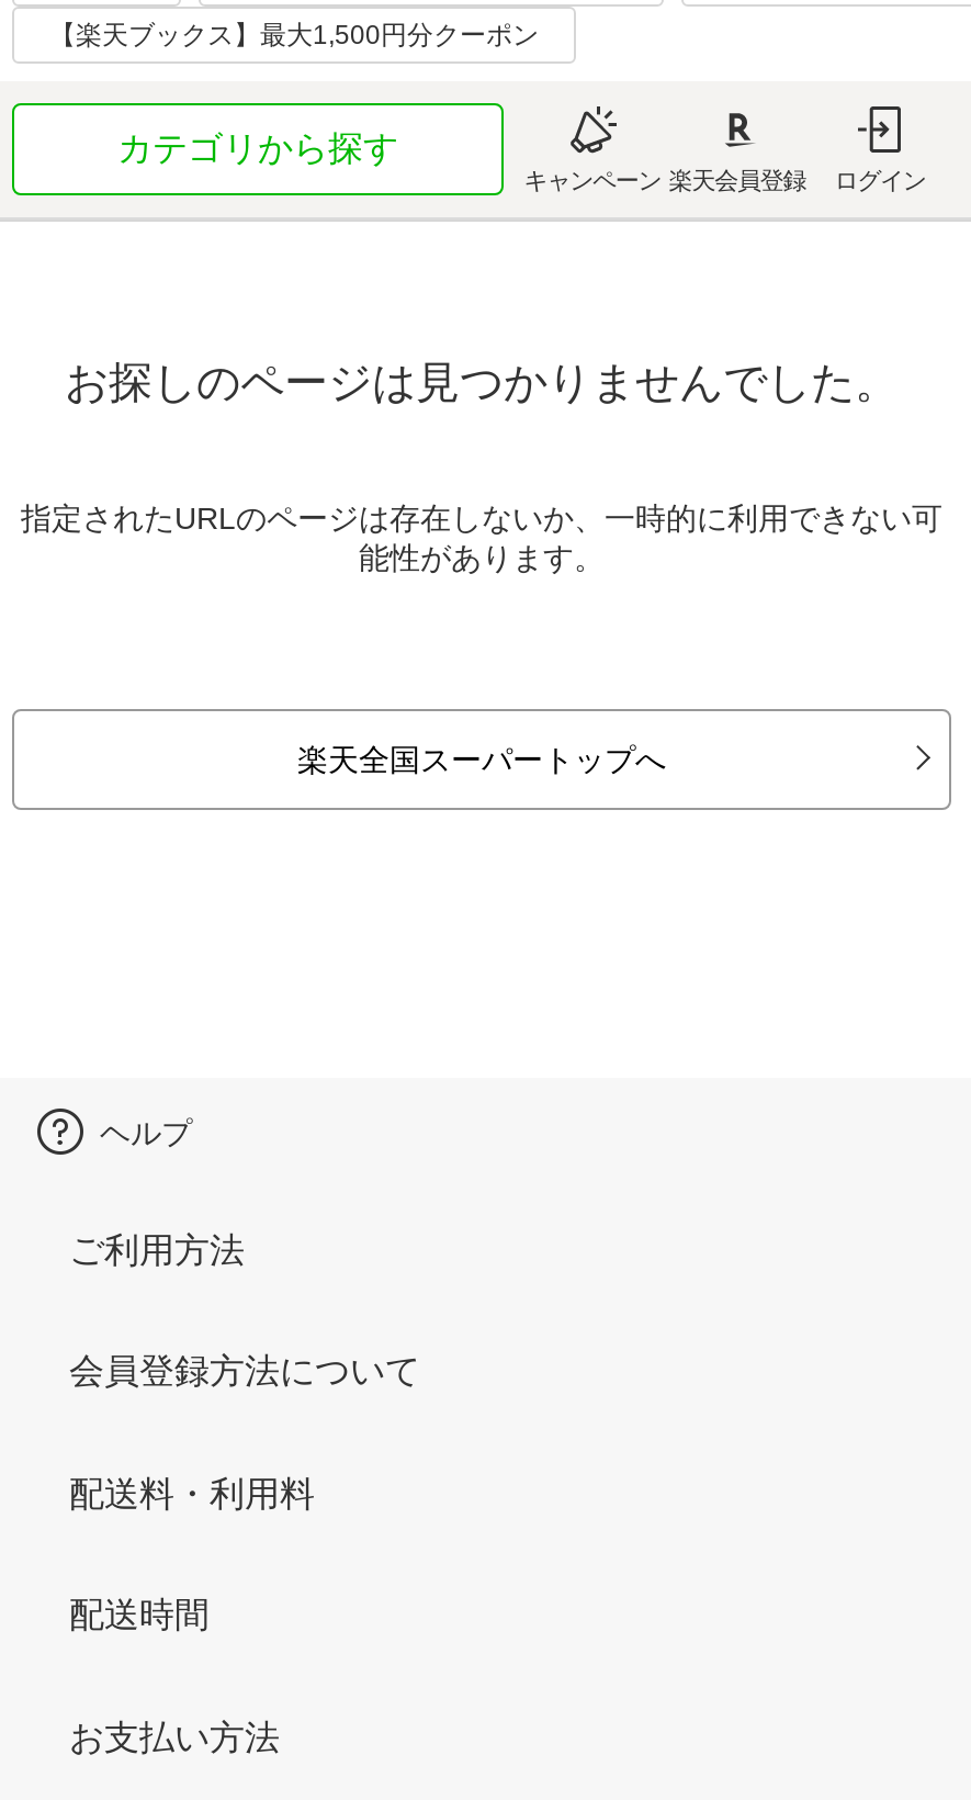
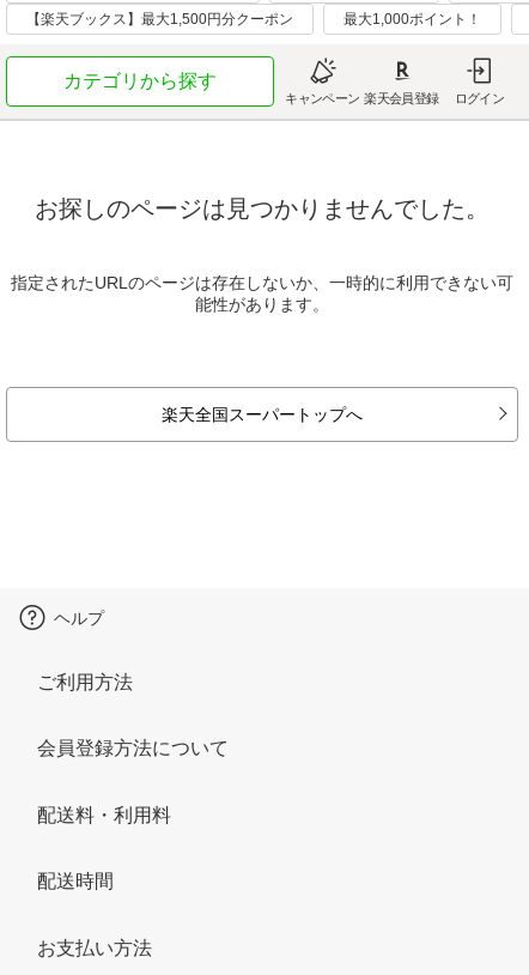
+ 最大1,000ポイント！
